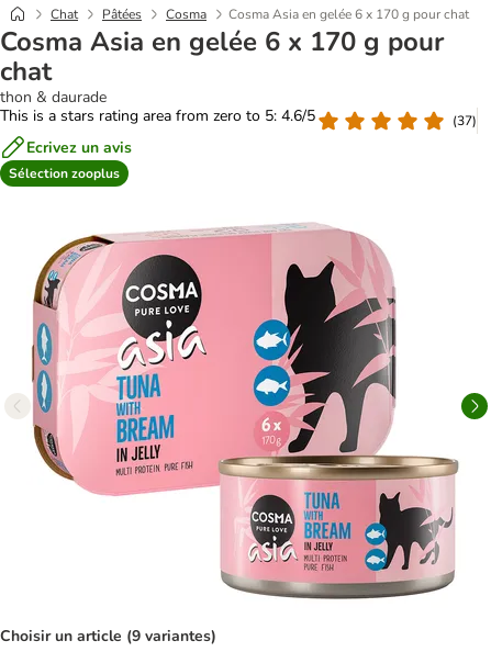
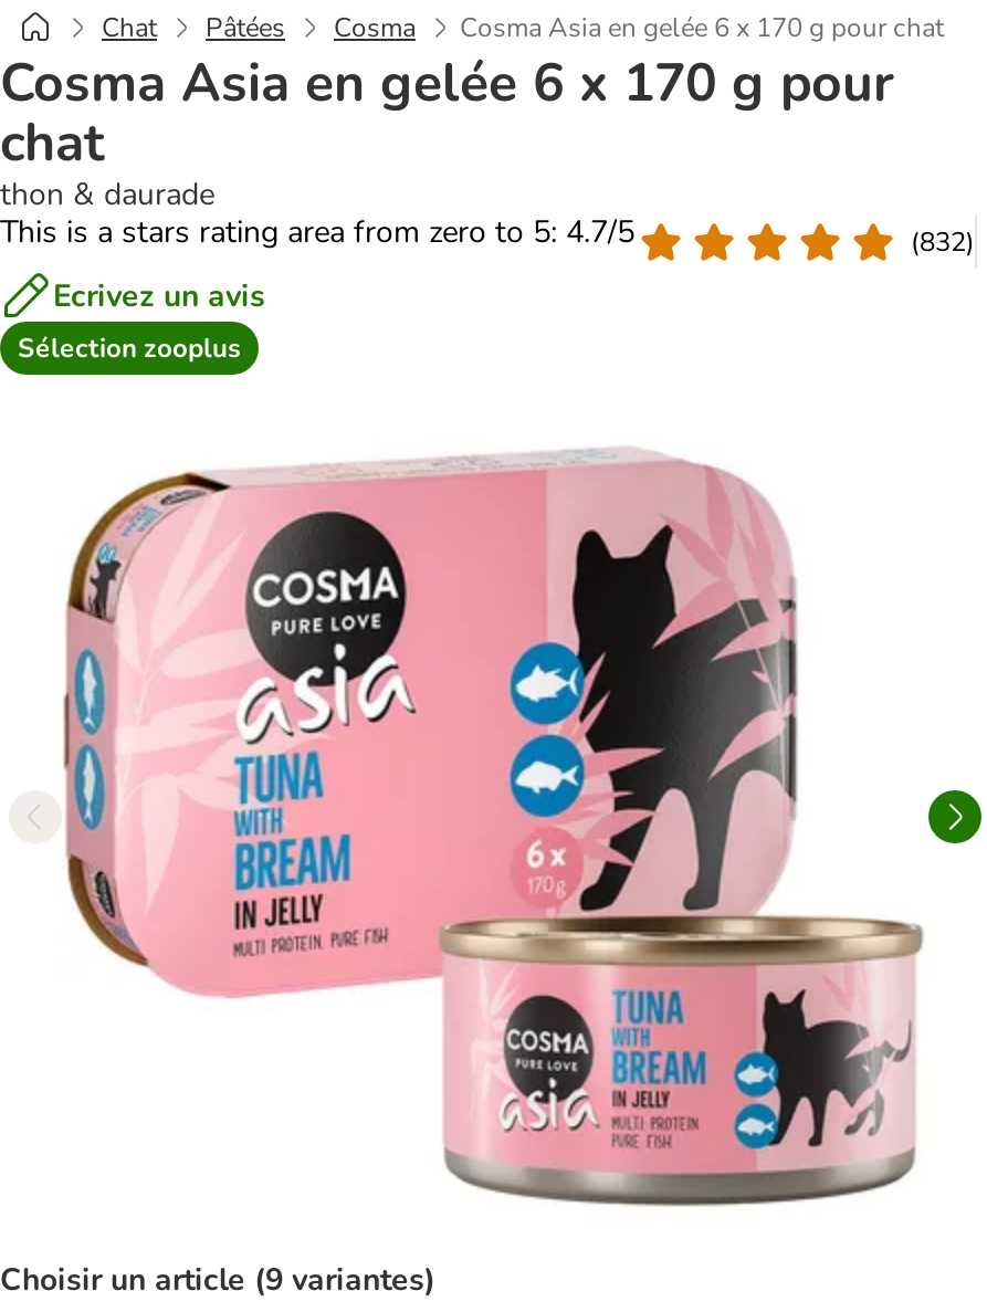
- This is a stars rating area from zero to 5: 4.6/5
+ This is a stars rating area from zero to 5: 4.7/5

- (37)
+ (832)
